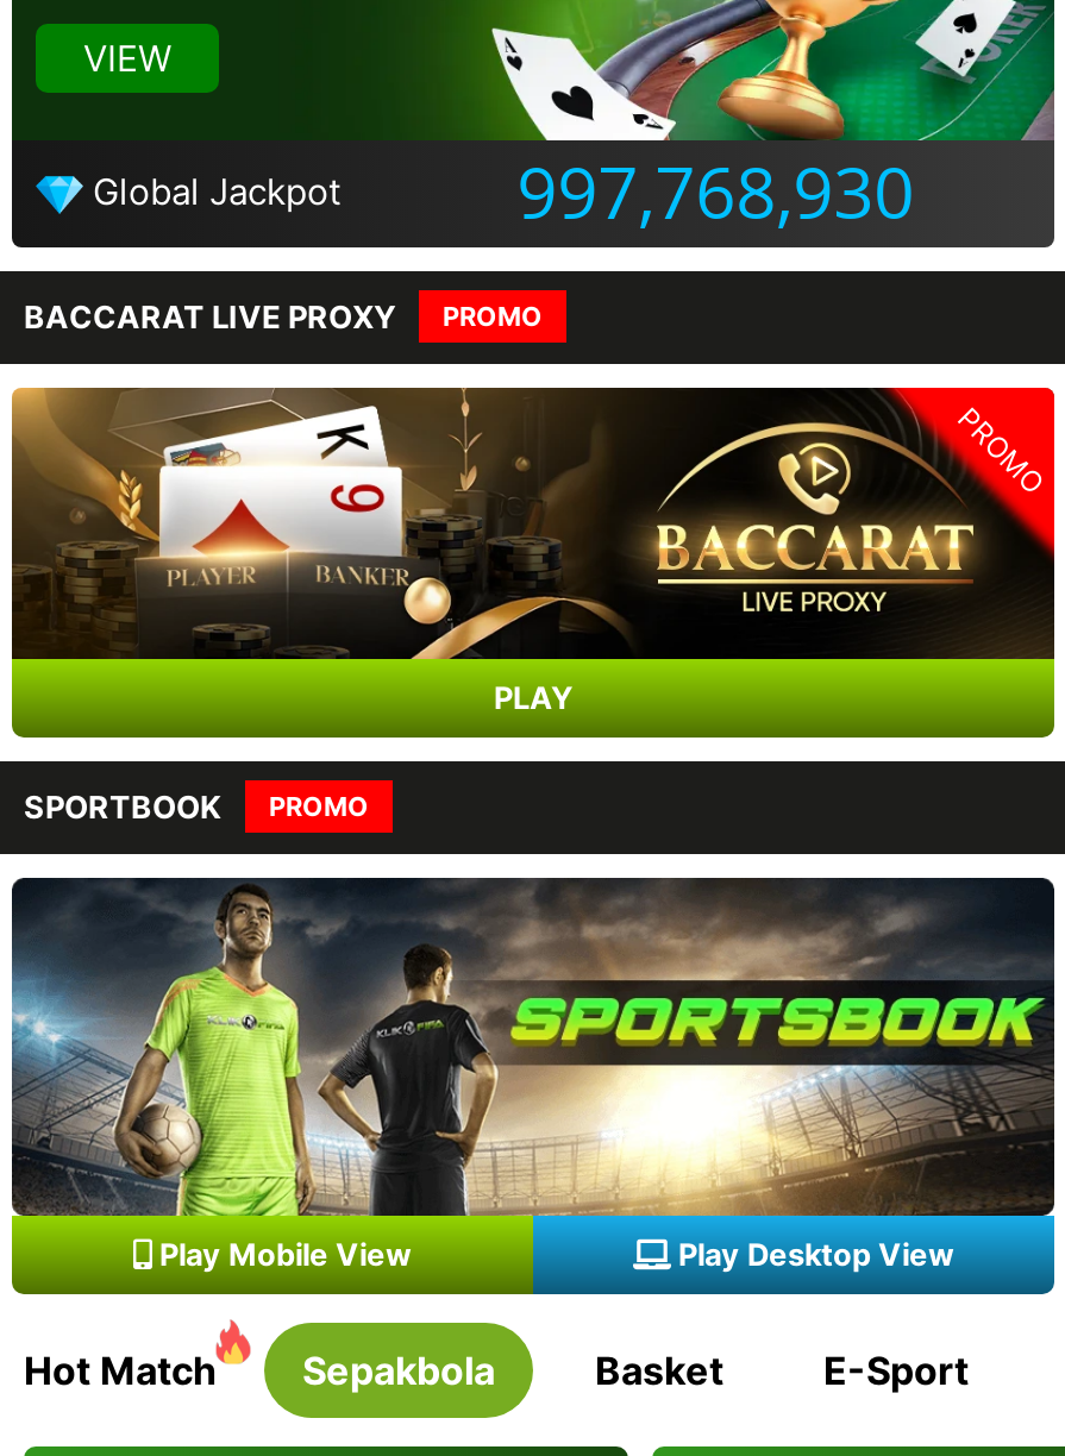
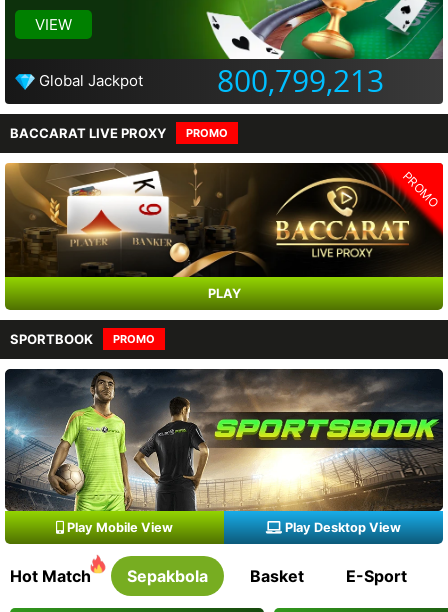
- 997,768,930
+ 800,799,213
